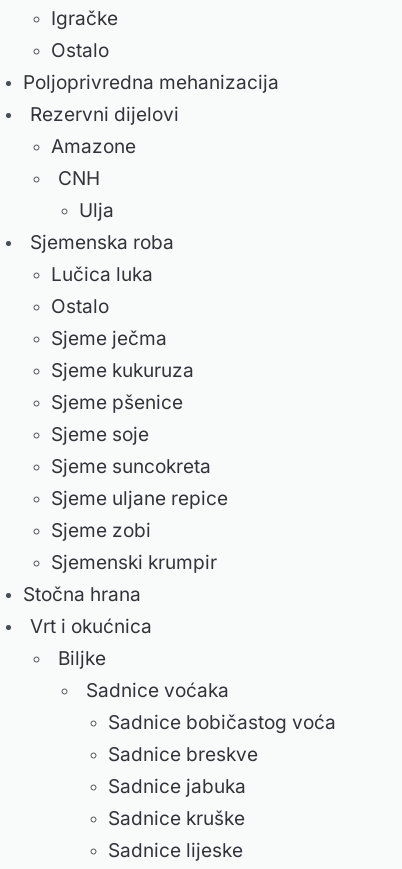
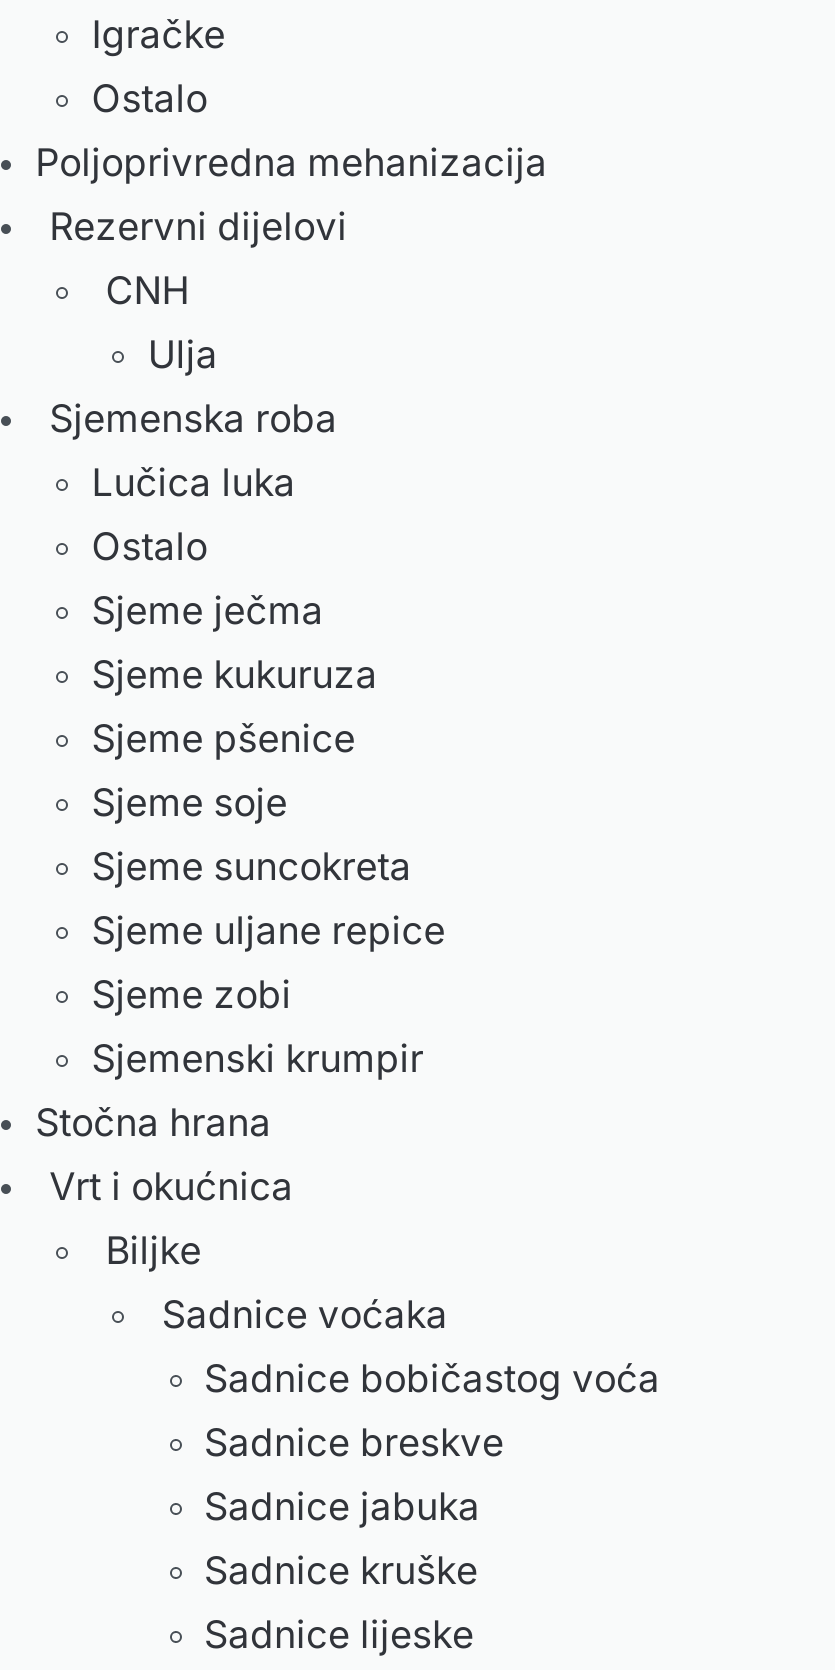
- Amazone
